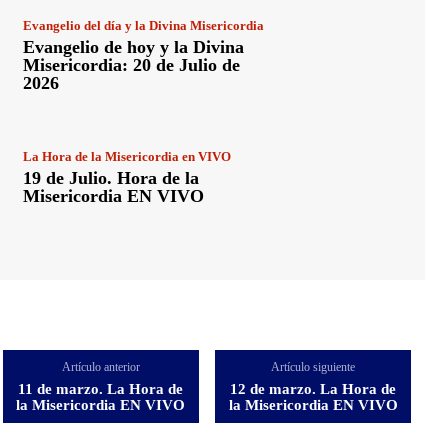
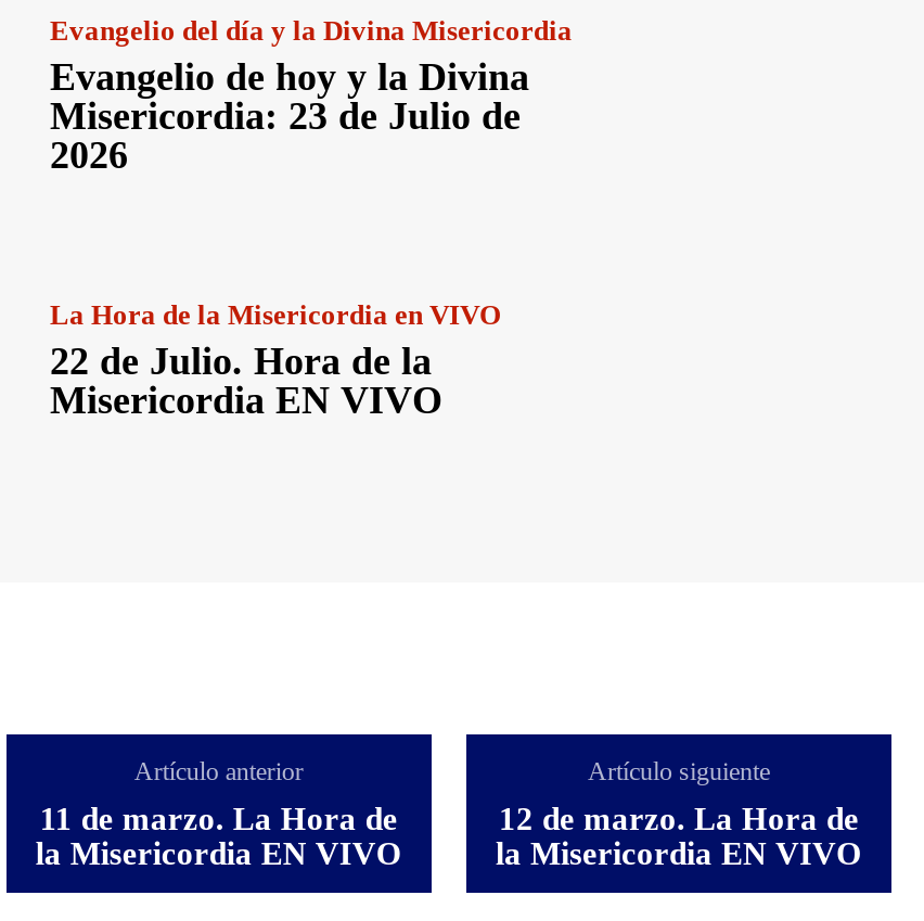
- Misericordia: 20 de Julio de
+ Misericordia: 23 de Julio de

- 19 de Julio. Hora de la
+ 22 de Julio. Hora de la
